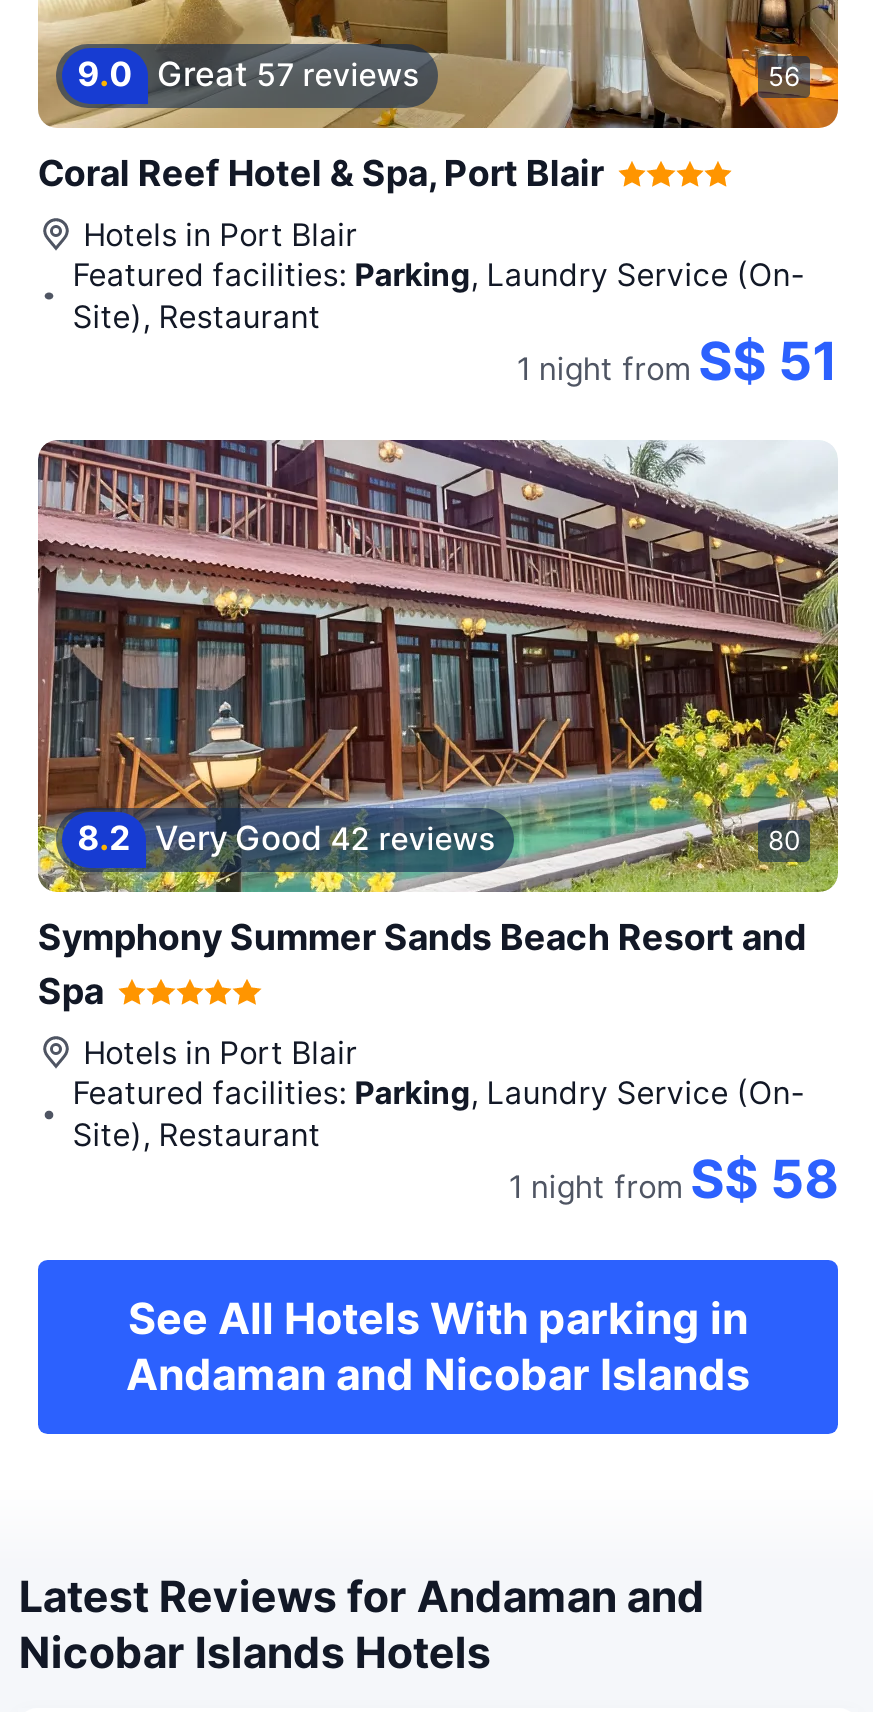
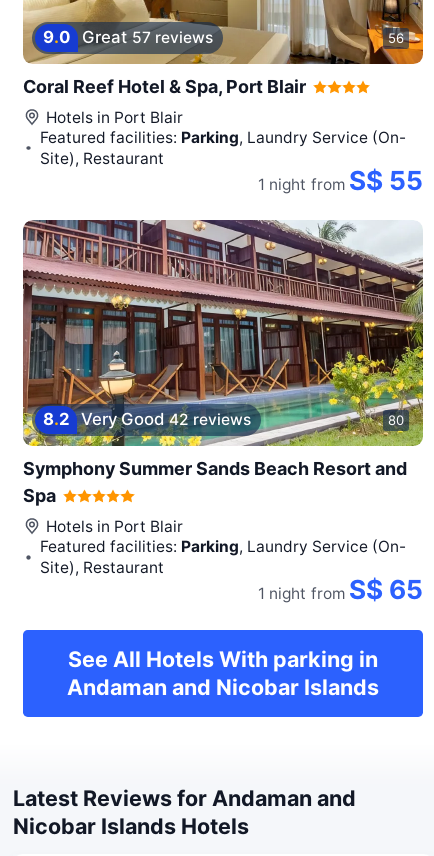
- 1 night from S$ 51
+ 1 night from S$ 55

- 1 night from S$ 58
+ 1 night from S$ 65
